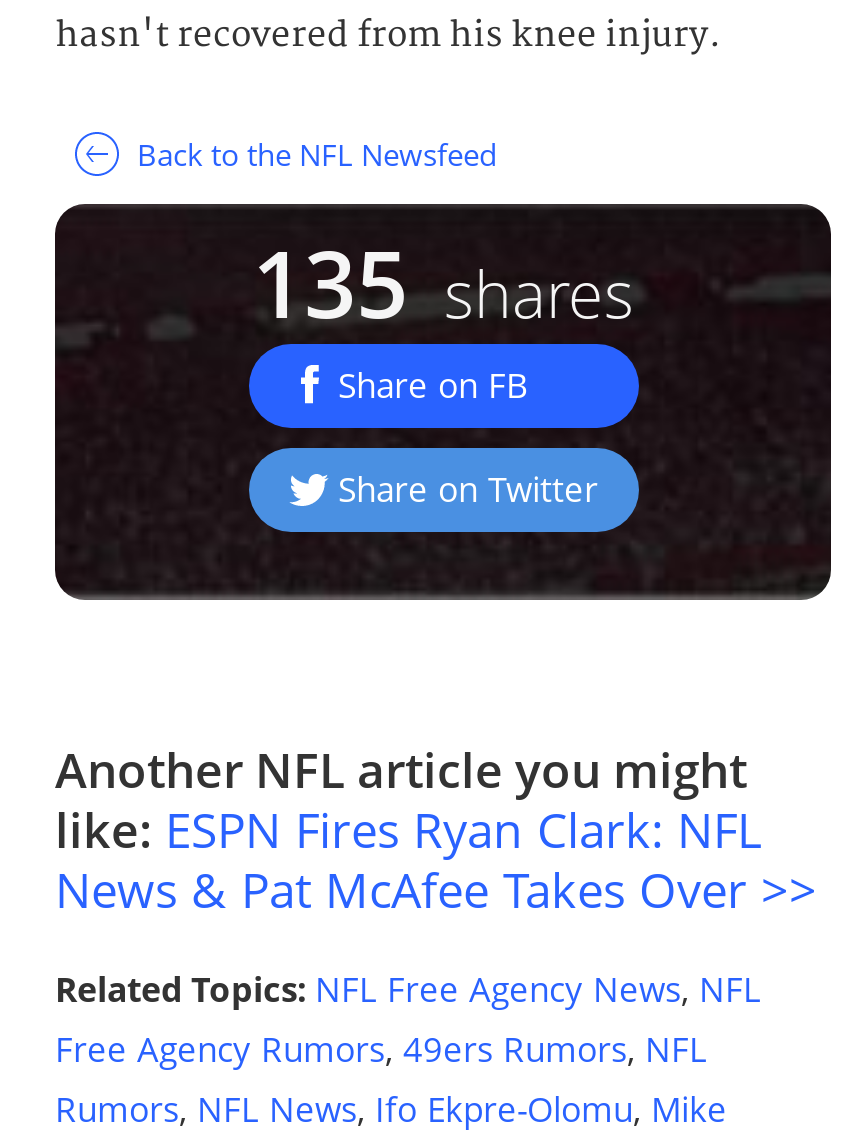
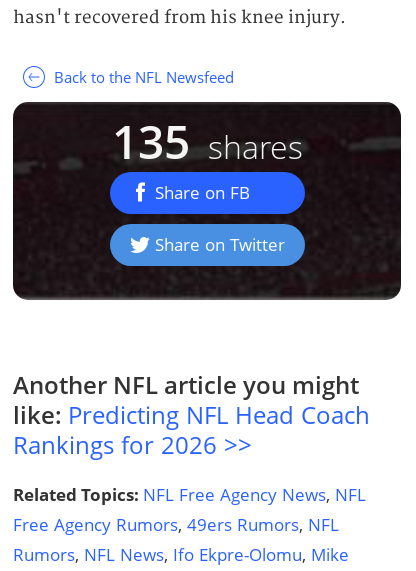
- like: ESPN Fires Ryan Clark: NFL
- News & Pat McAfee Takes Over >>
+ like: Predicting NFL Head Coach
+ Rankings for 2026 >>
